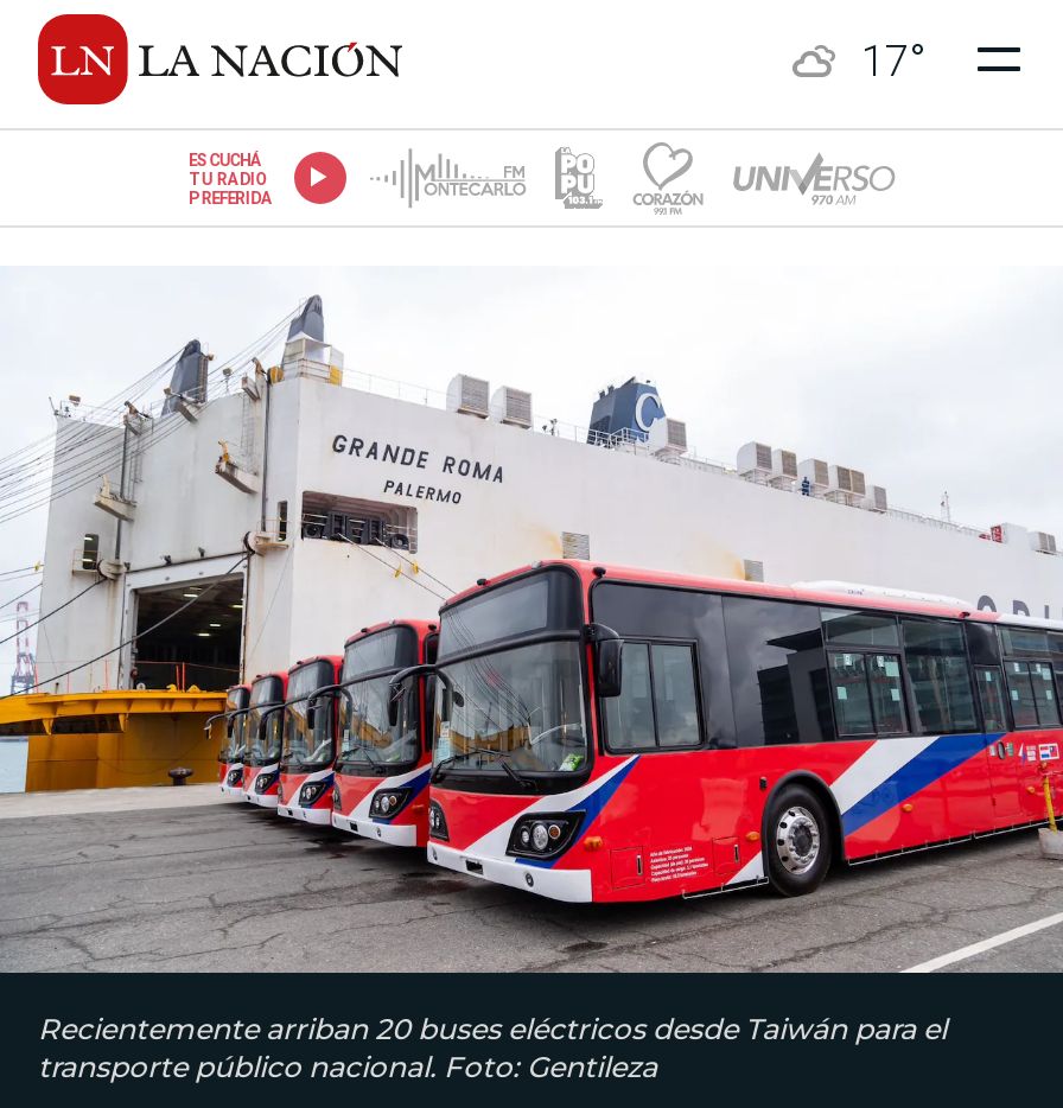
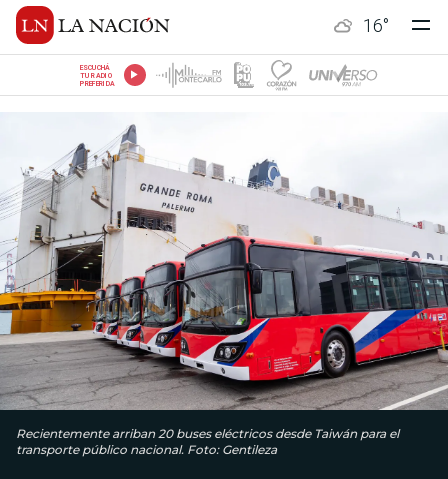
- 17°
+ 16°
